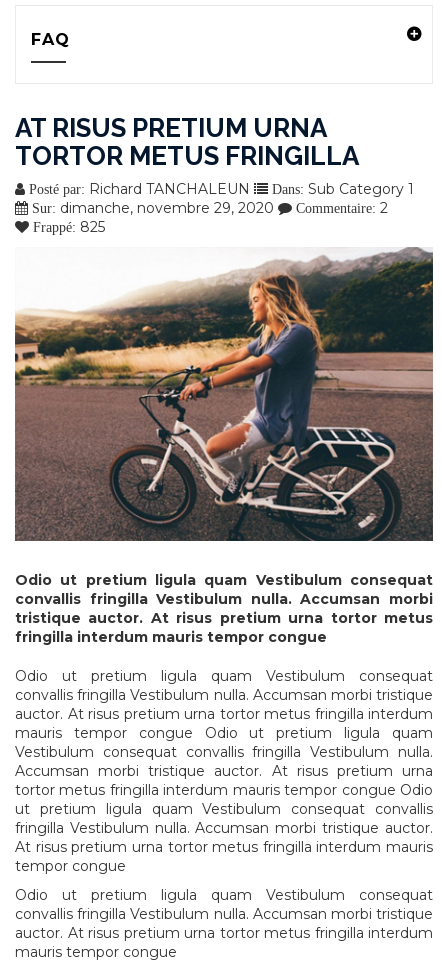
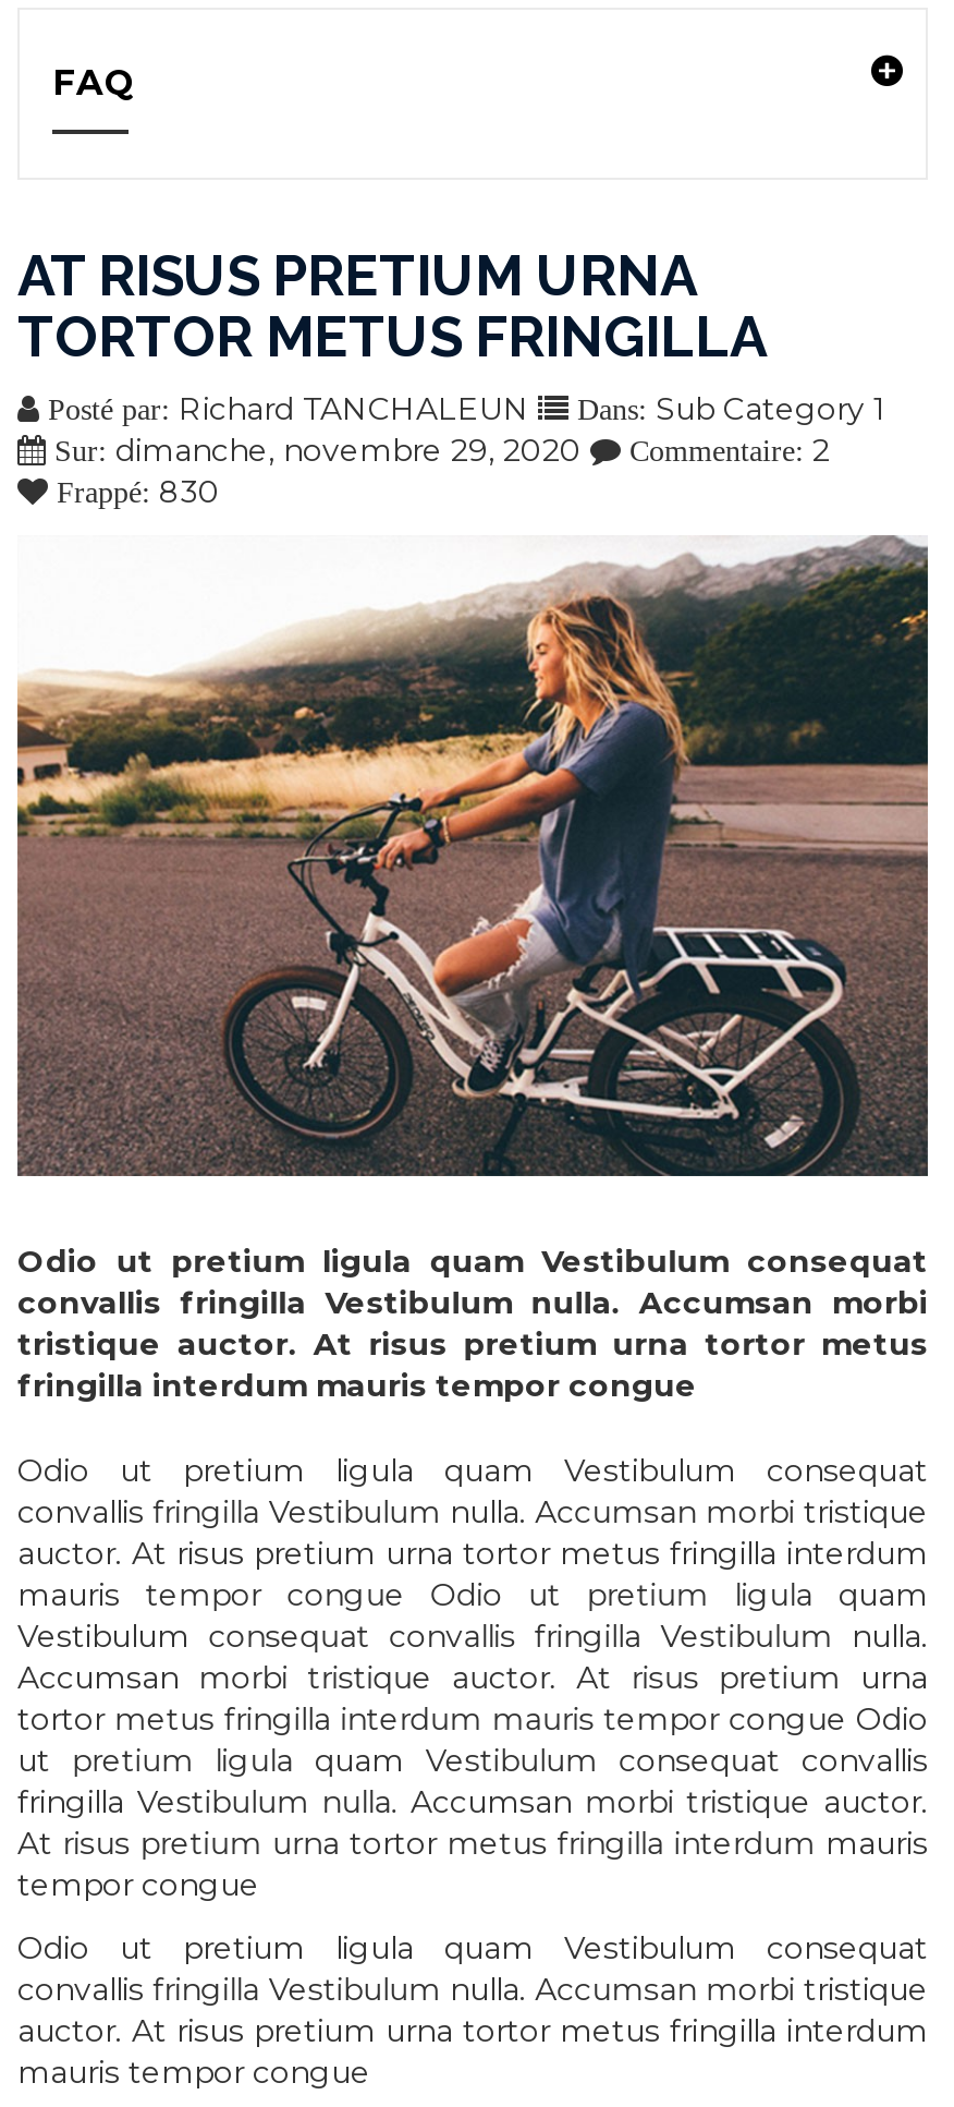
- Frappé: 825
+ Frappé: 830
